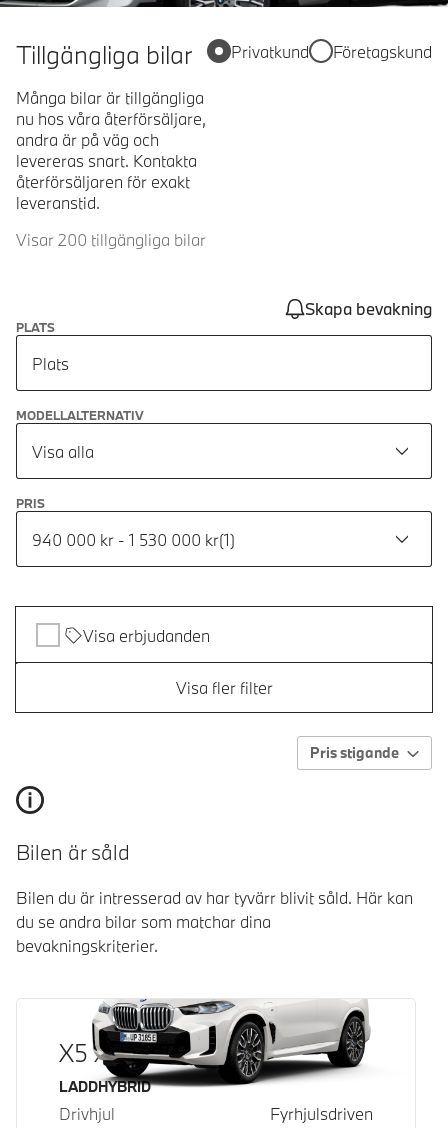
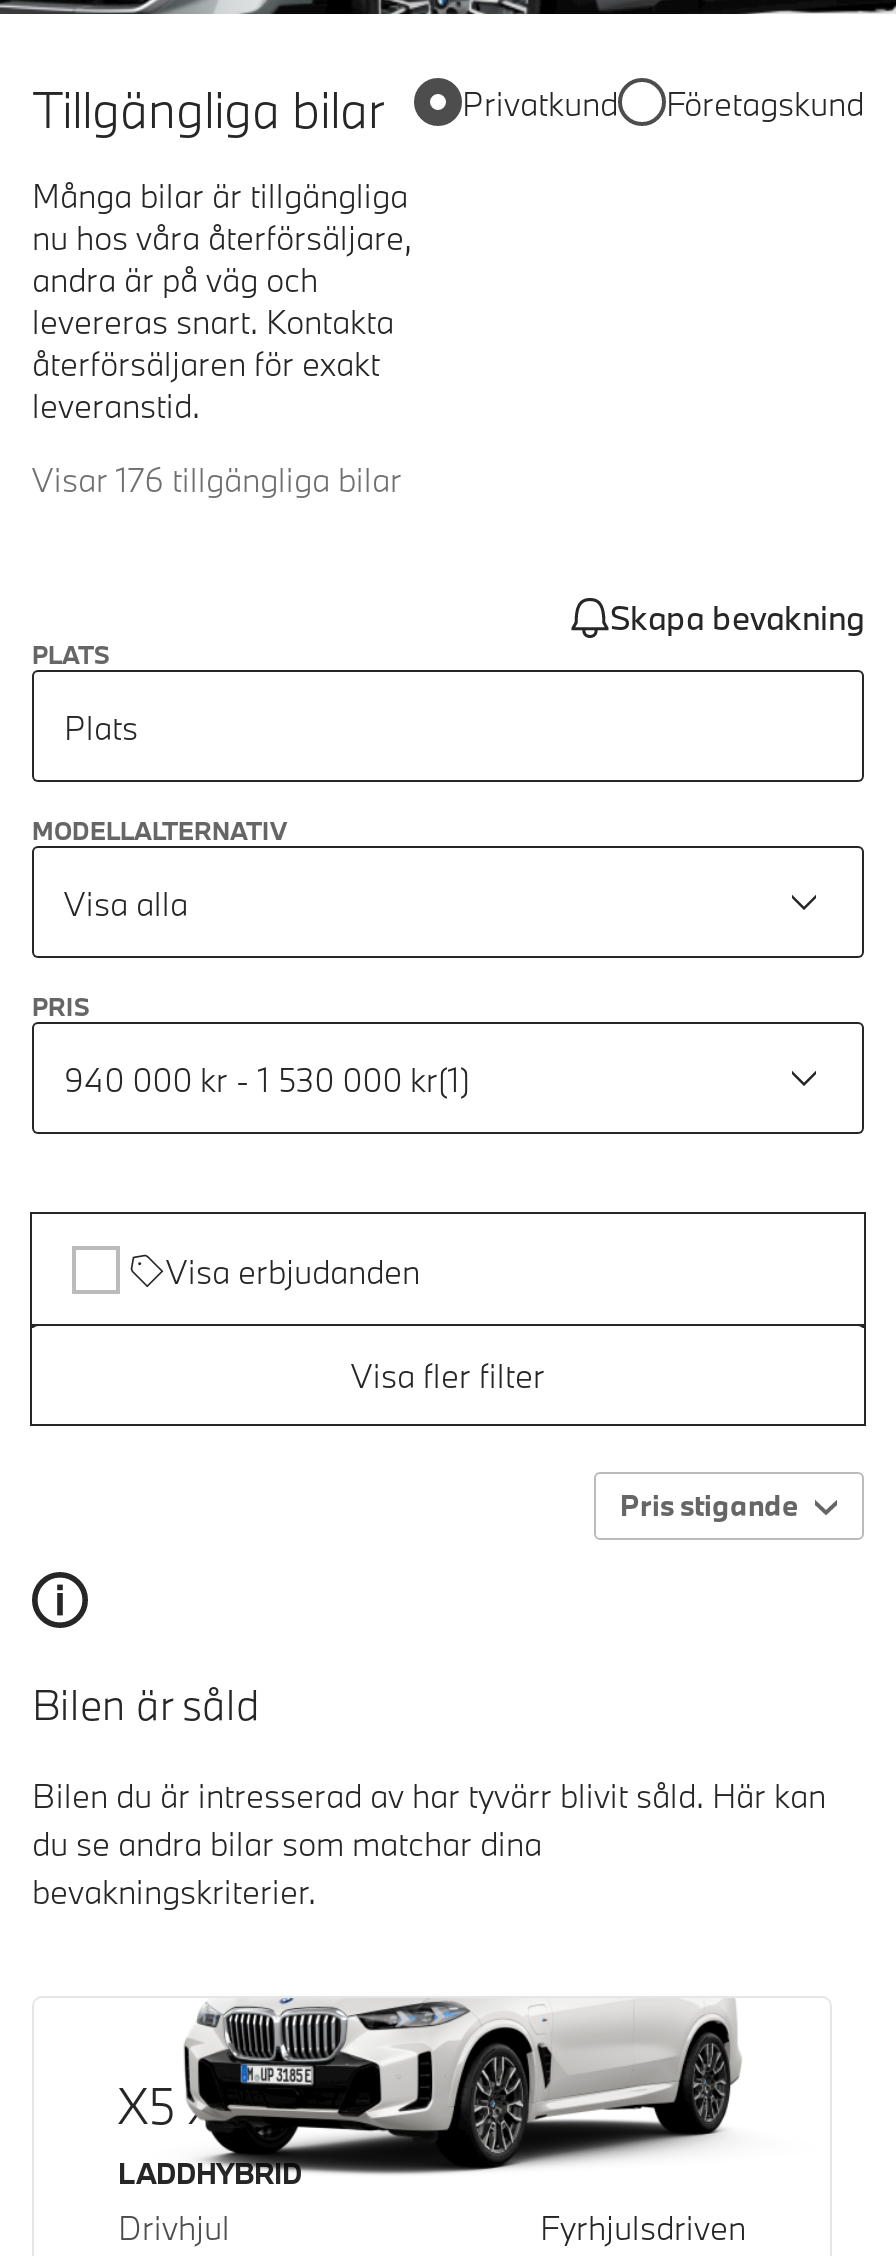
- Visar 200 tillgängliga bilar
+ Visar 176 tillgängliga bilar
